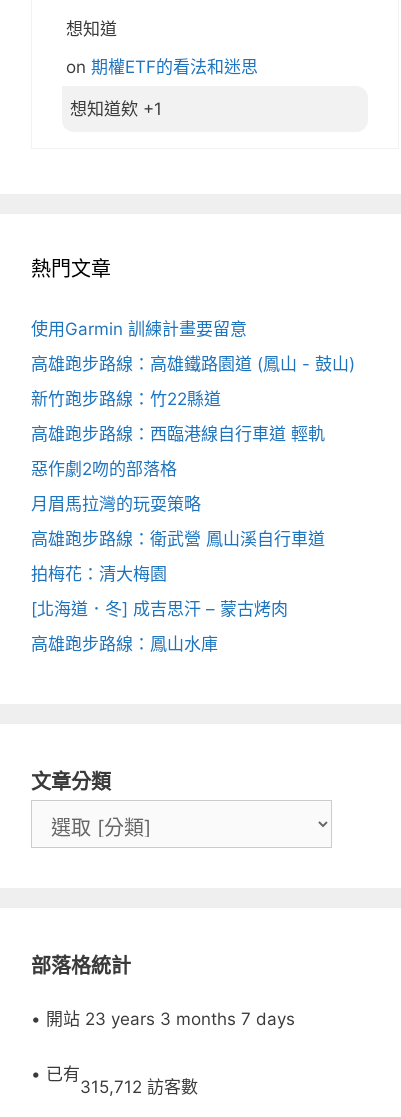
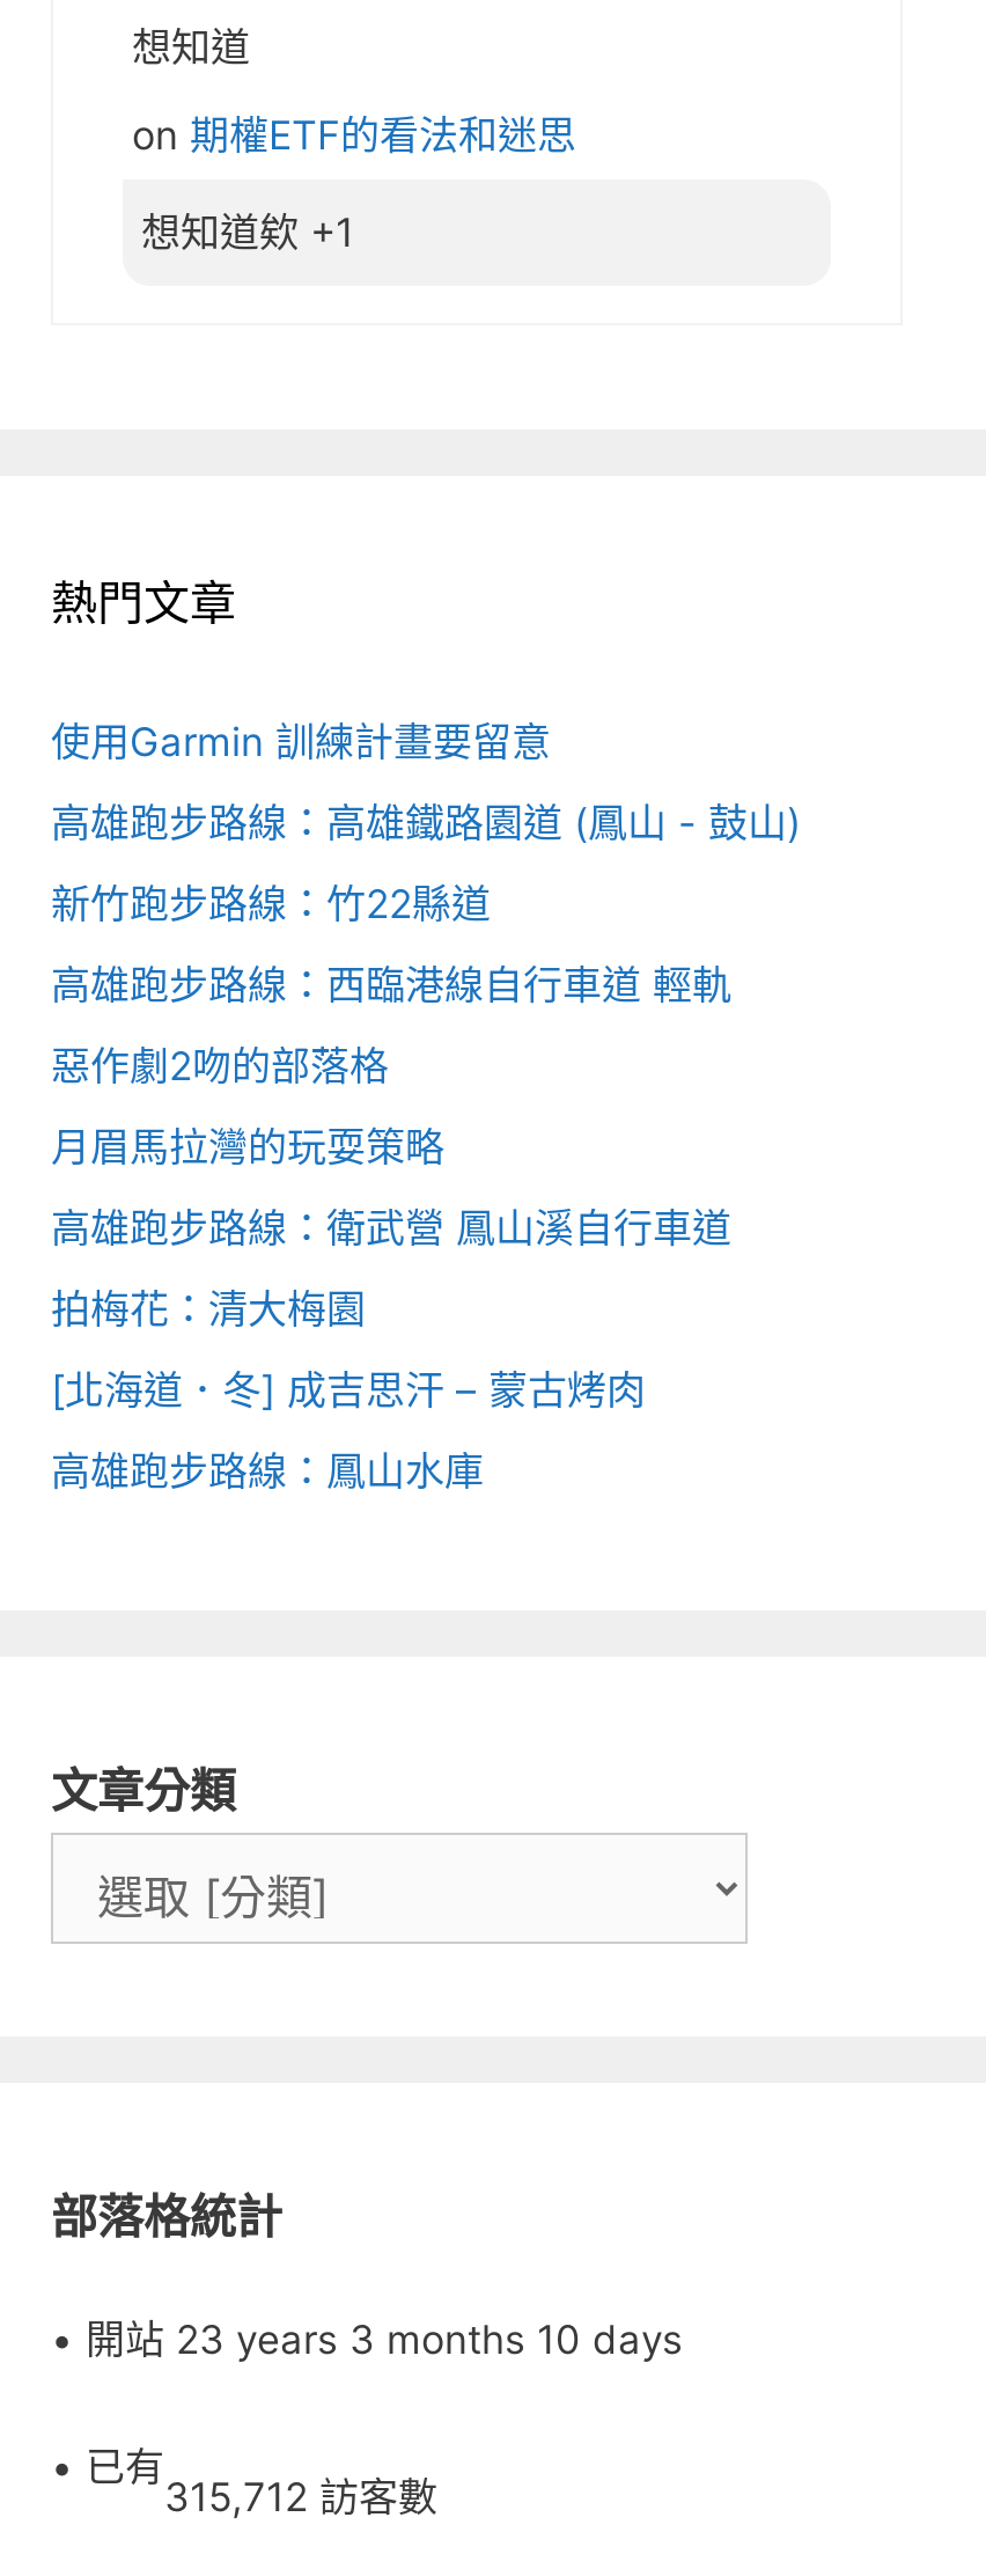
- • 開站 23 years 3 months 7 days
+ • 開站 23 years 3 months 10 days
